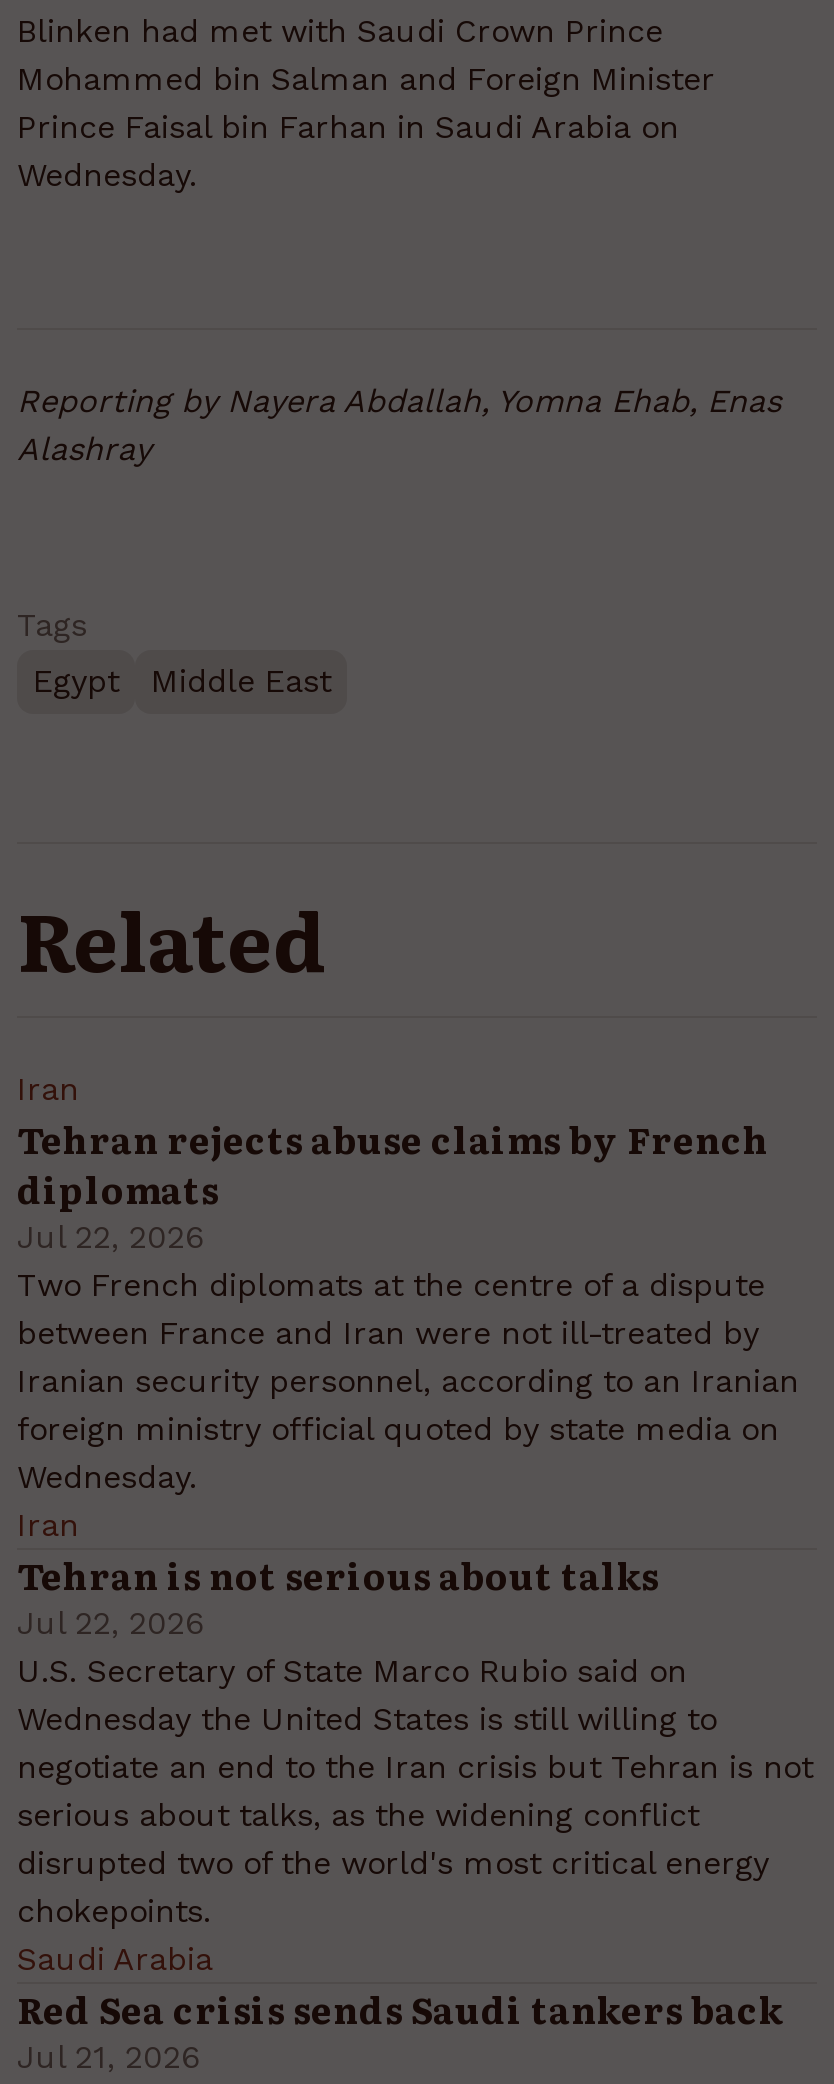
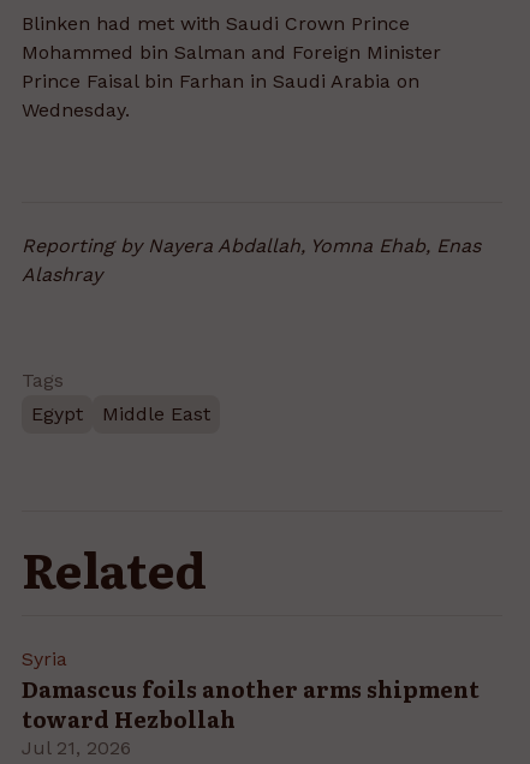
- Iran
- Tehran rejects abuse claims by French
- diplomats
- Jul 22, 2026
- Two French diplomats at the centre of a dispute
- between France and Iran were not ill-treated by
- Iranian security personnel, according to an Iranian
- foreign ministry official quoted by state media on
- Wednesday.
- Iran
- Tehran is not serious about talks
- Jul 22, 2026
- U.S. Secretary of State Marco Rubio said on
- Wednesday the United States is still willing to
- negotiate an end to the Iran crisis but Tehran is not
- serious about talks, as the widening conflict
- disrupted two of the world's most critical energy
- chokepoints.
- Saudi Arabia
- Red Sea crisis sends Saudi tankers back
+ Syria
+ Damascus foils another arms shipment
+ toward Hezbollah
